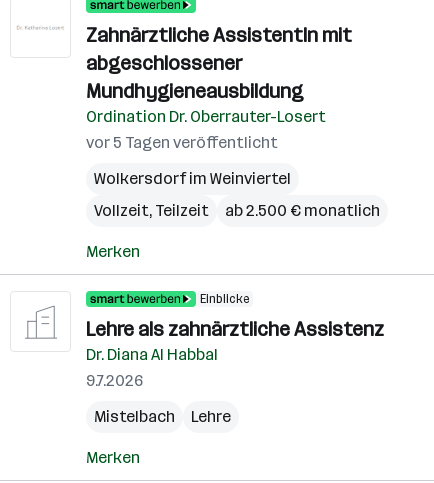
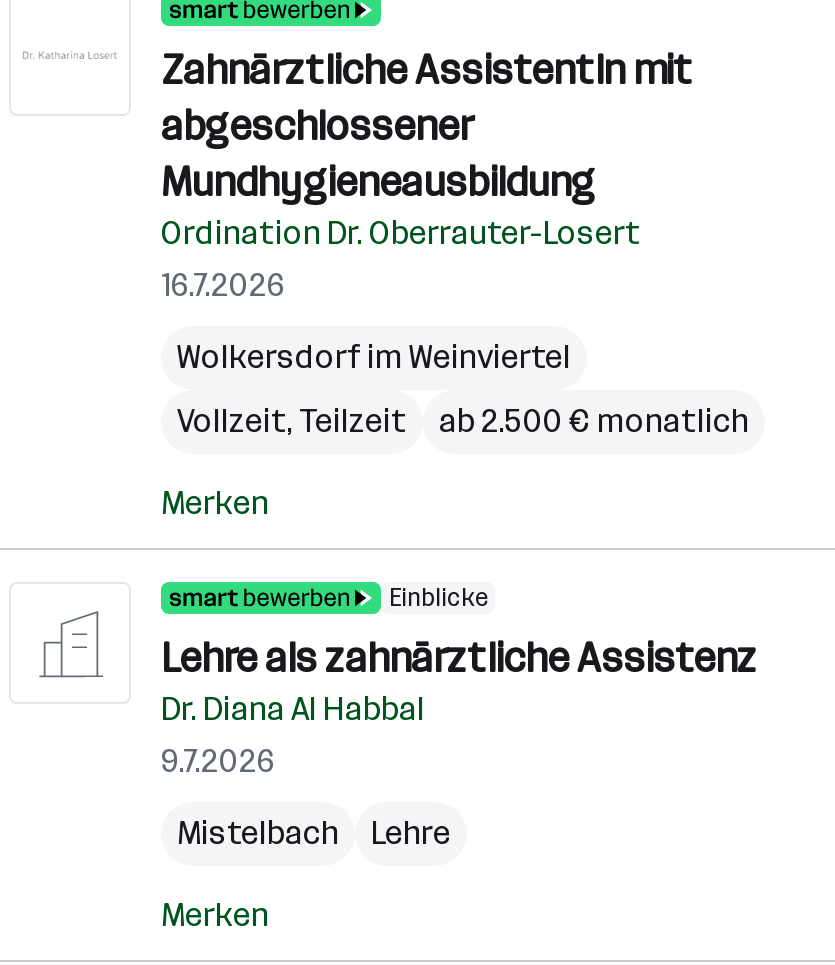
- vor 5 Tagen veröffentlicht
+ 16.7.2026
